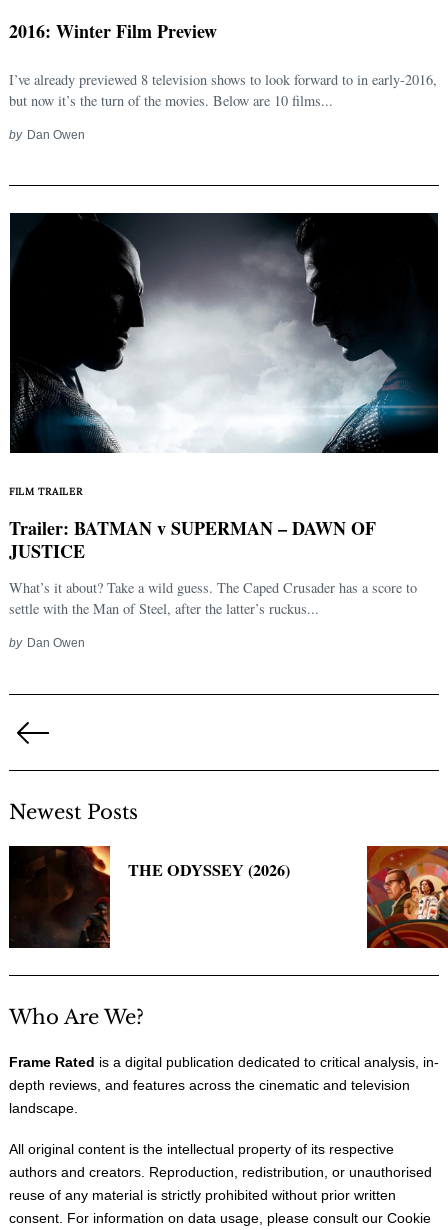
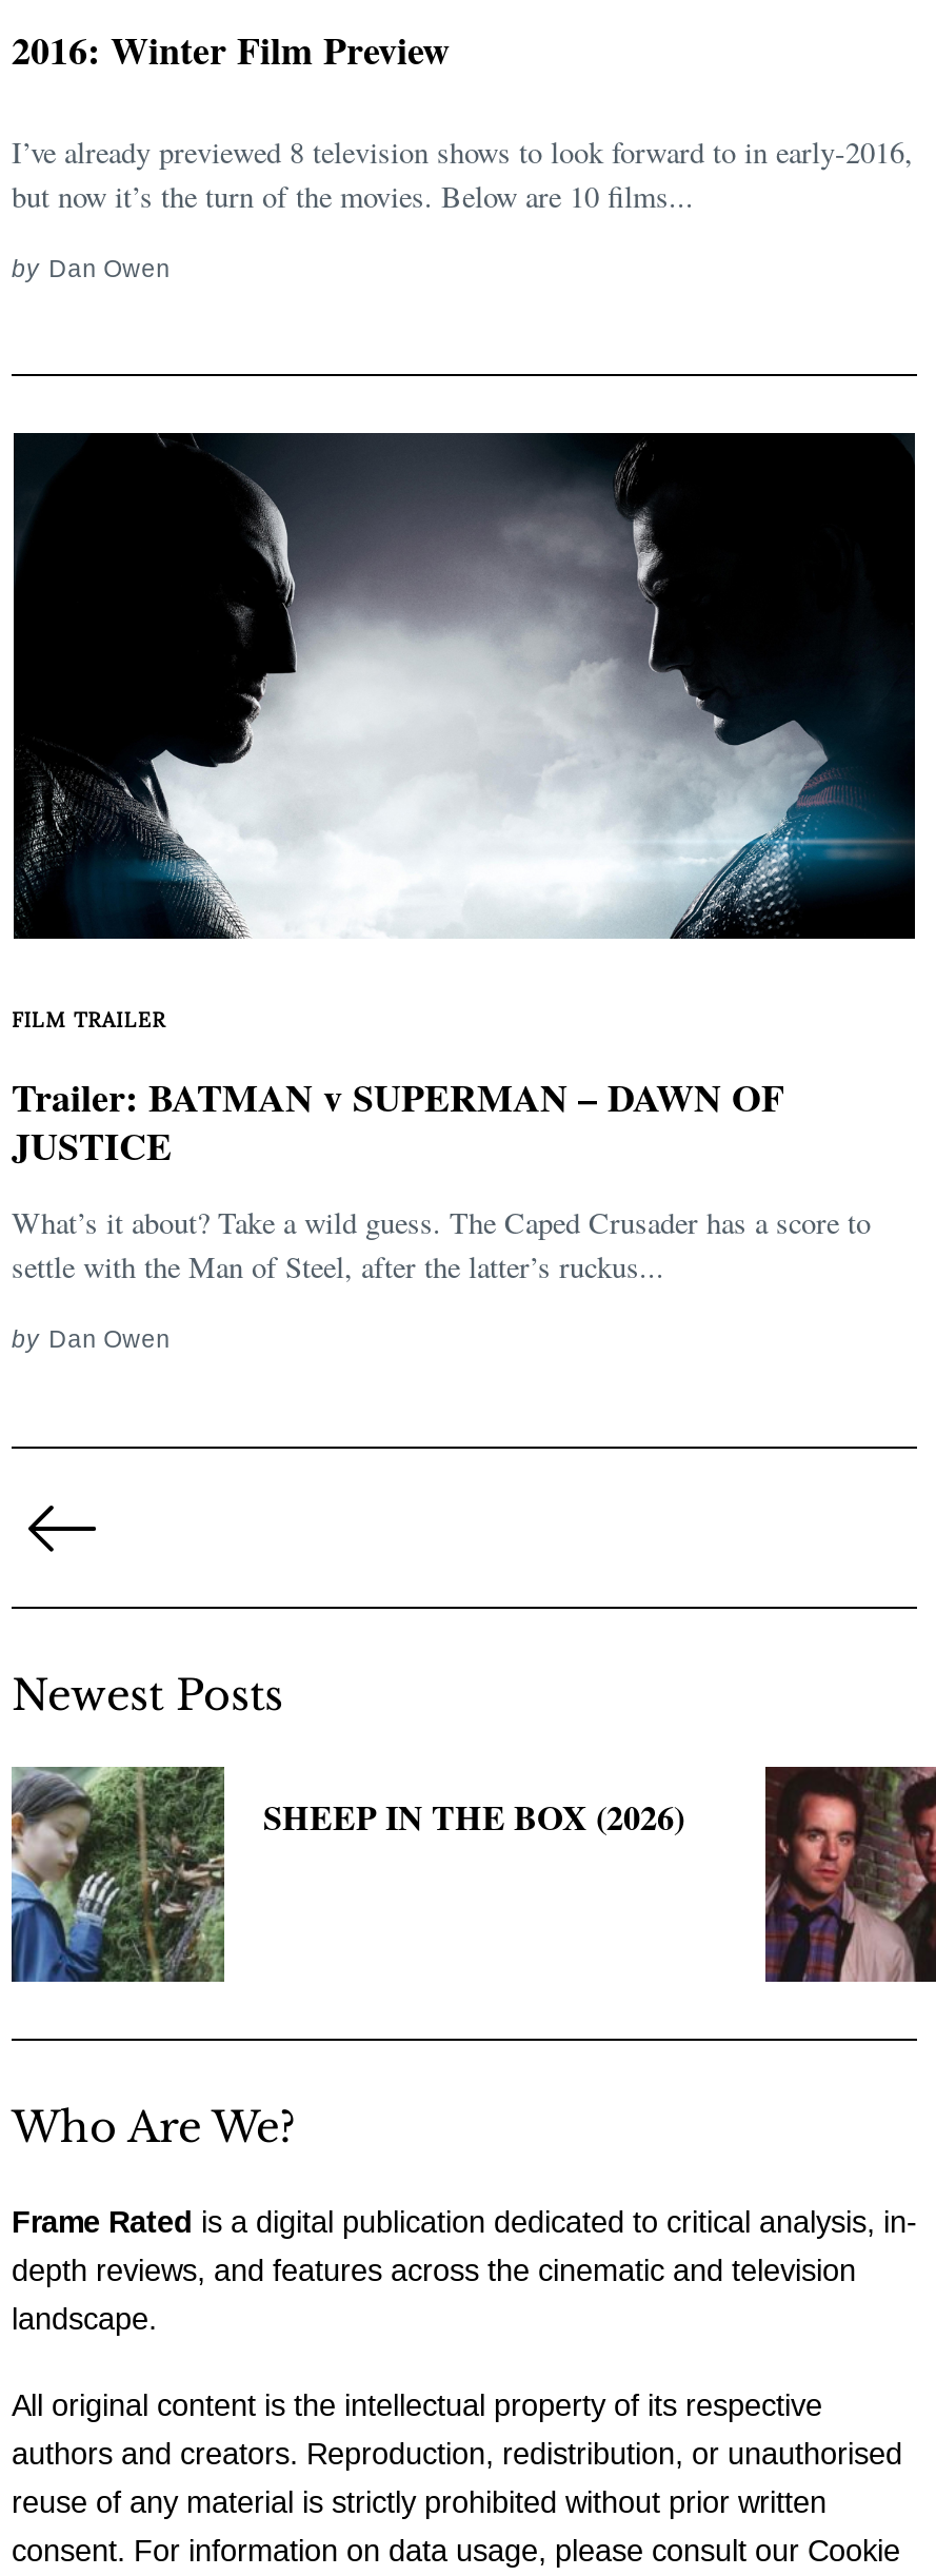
- [image]
- THE ODYSSEY (2026)
+ [image]
+ SHEEP IN THE BOX (2026)

- [image]
+ [image]
